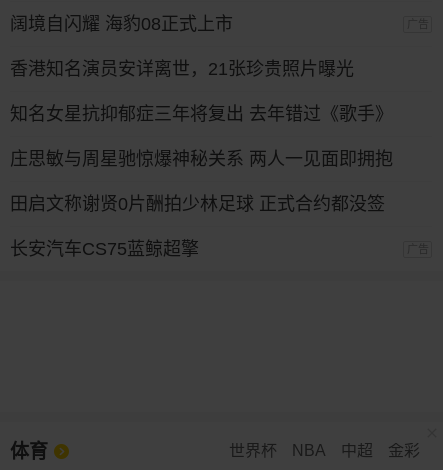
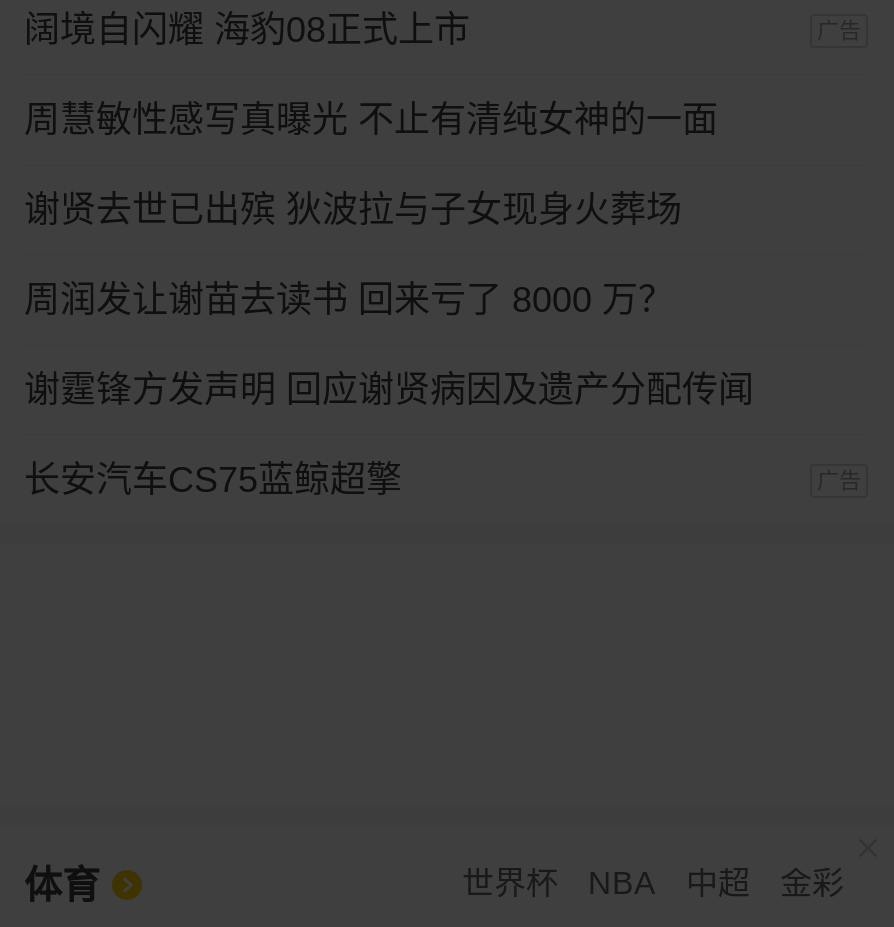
- 香港知名演员安详离世，21张珍贵照片曝光
+ 周慧敏性感写真曝光 不止有清纯女神的一面

- 知名女星抗抑郁症三年将复出 去年错过《歌手》
+ 谢贤去世已出殡 狄波拉与子女现身火葬场

- 庄思敏与周星驰惊爆神秘关系 两人一见面即拥抱
+ 周润发让谢苗去读书 回来亏了 8000 万？

- 田启文称谢贤0片酬拍少林足球 正式合约都没签
+ 谢霆锋方发声明 回应谢贤病因及遗产分配传闻
